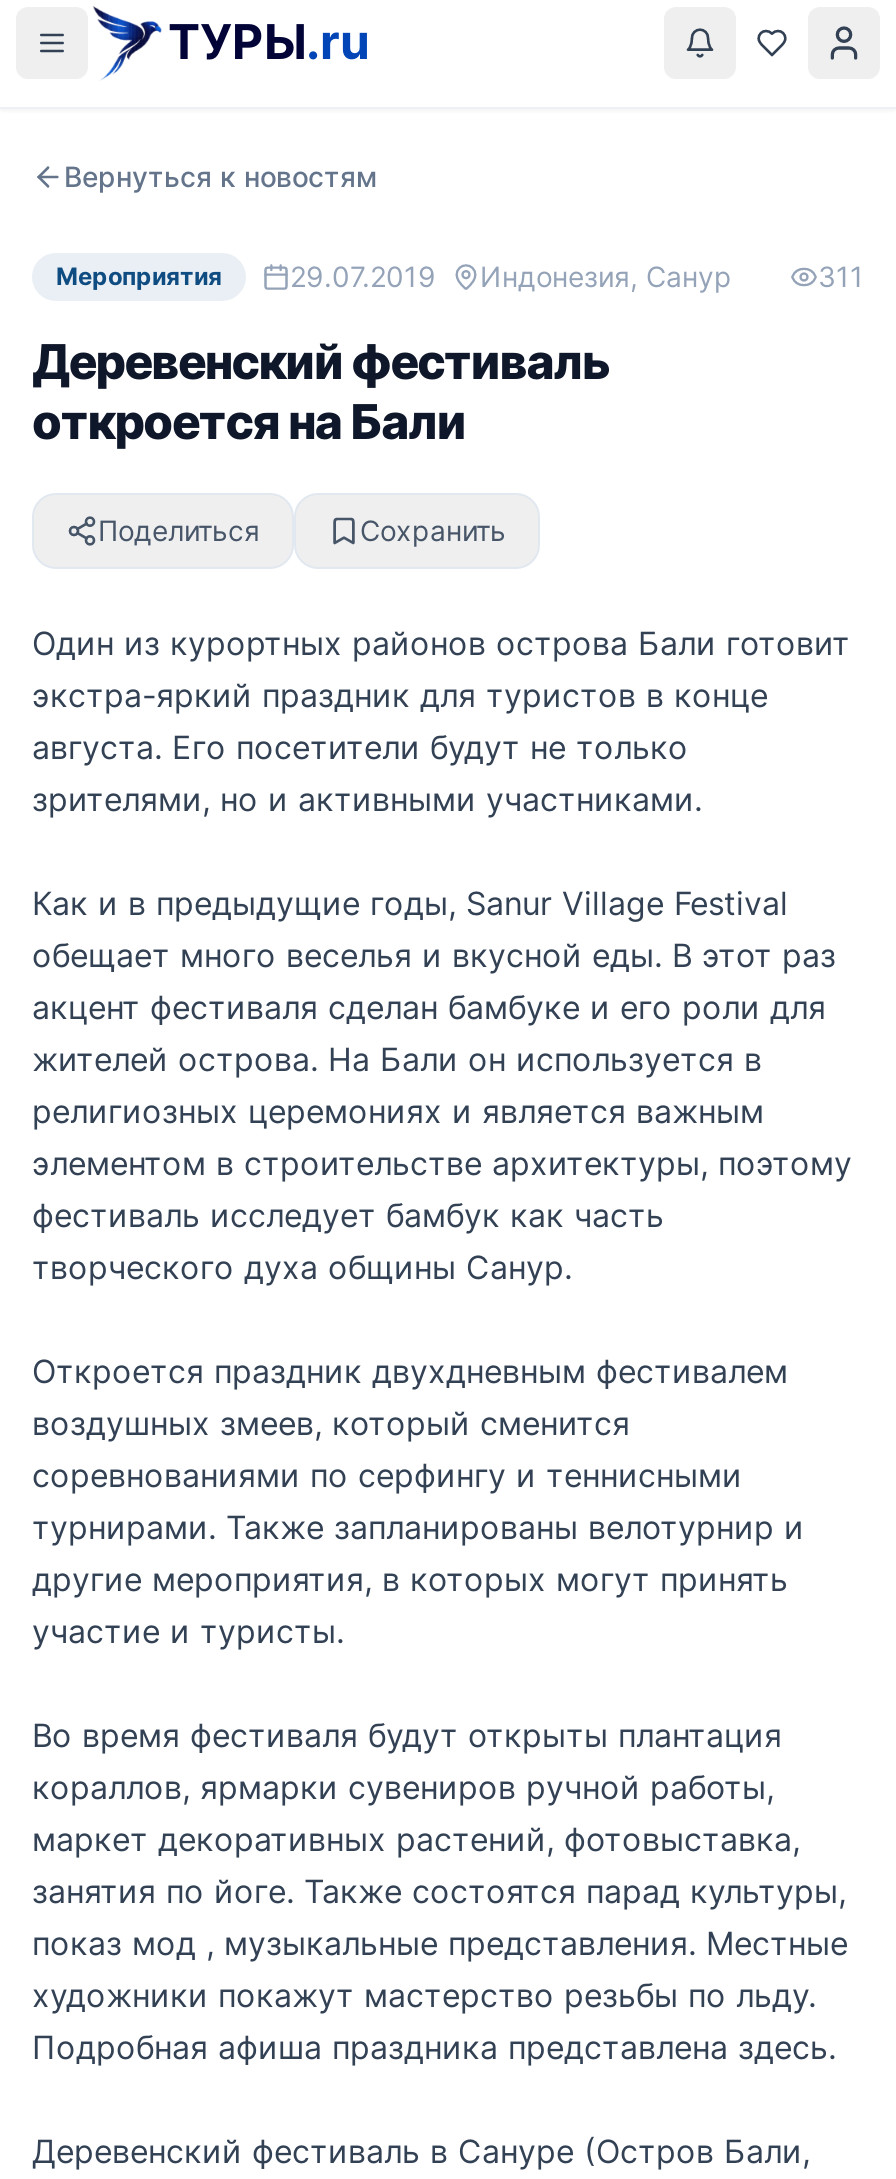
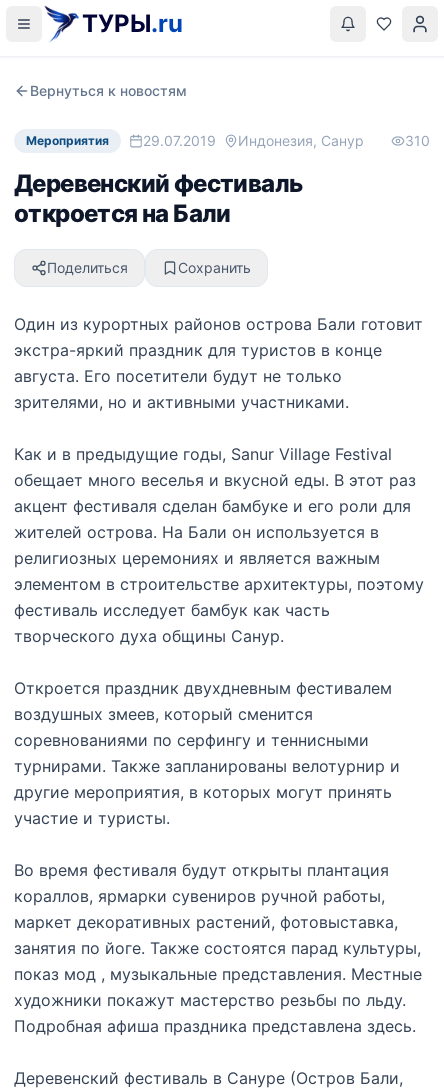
- 311
+ 310
